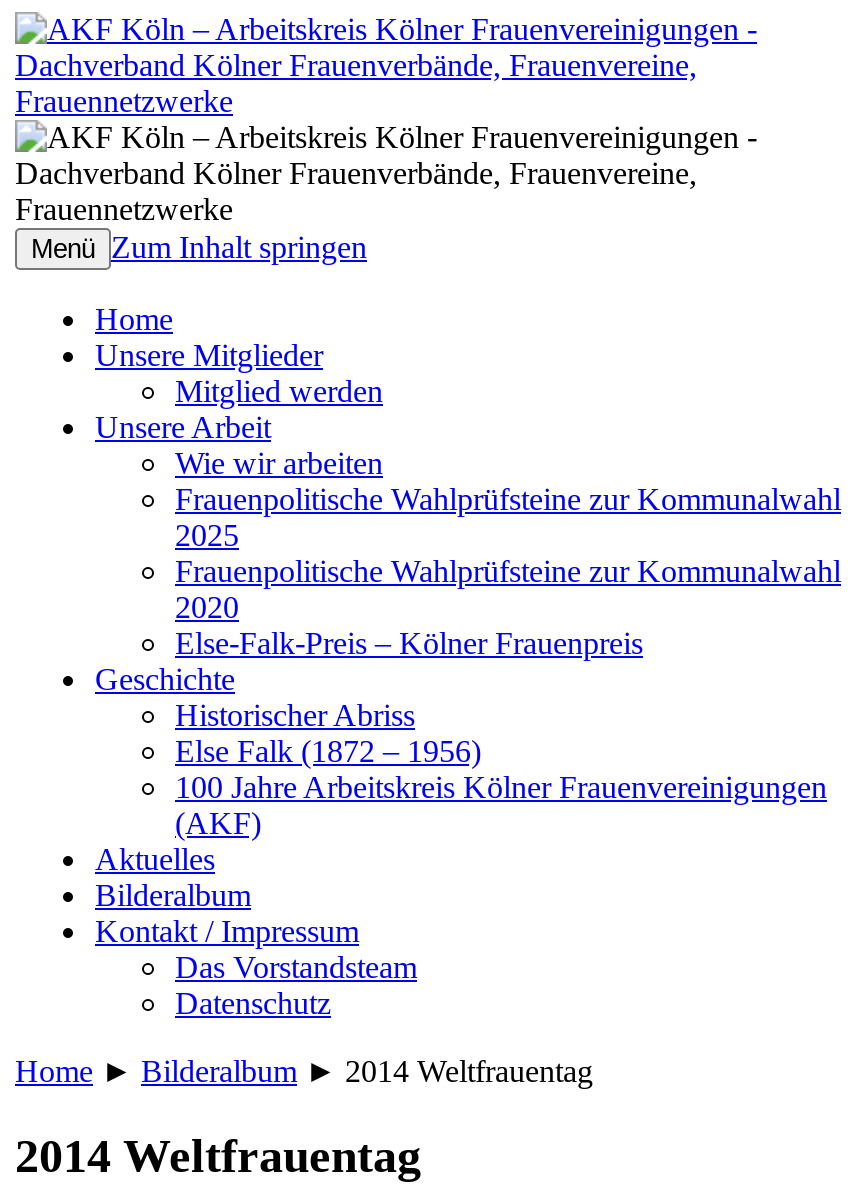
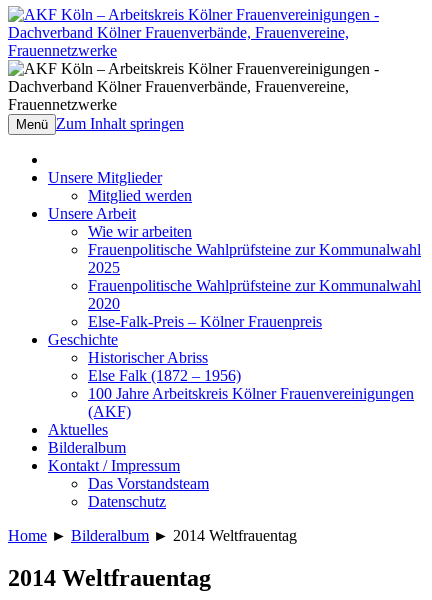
- Home
